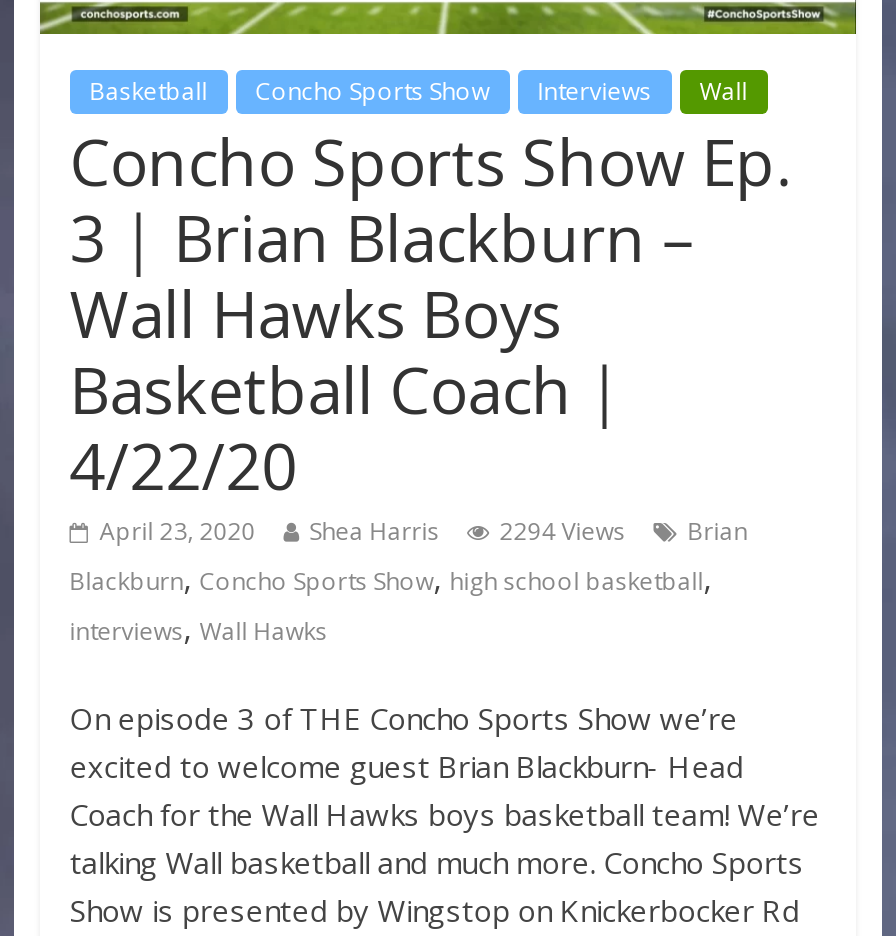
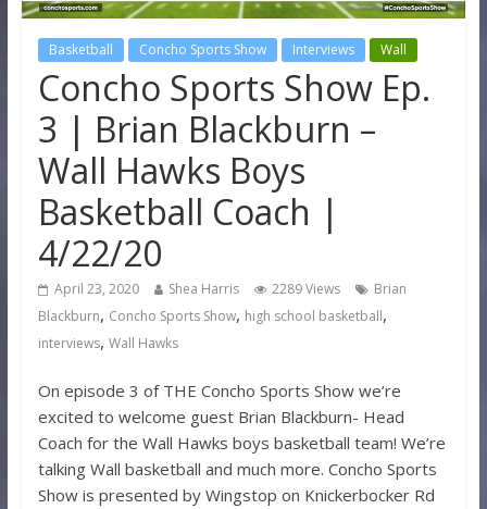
- April 23, 2020 Shea Harris 2294 Views Brian
+ April 23, 2020 Shea Harris 2289 Views Brian
